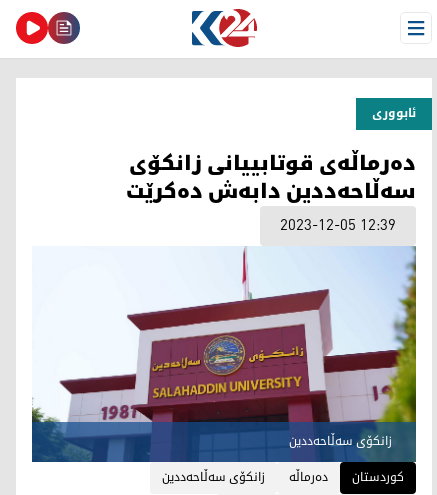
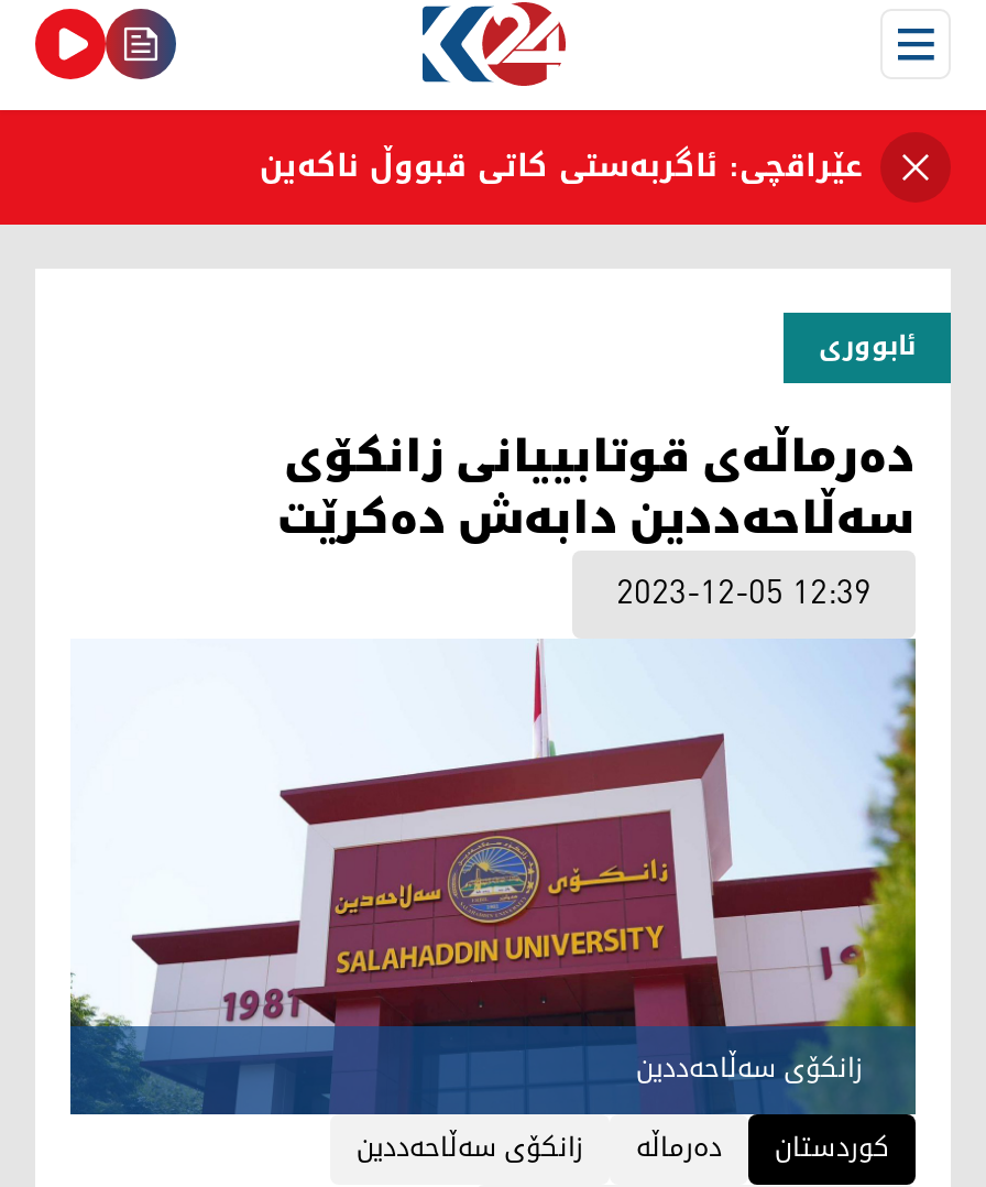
+ عێراقچی: ئاگربەستی کاتی قبووڵ ناکەین
